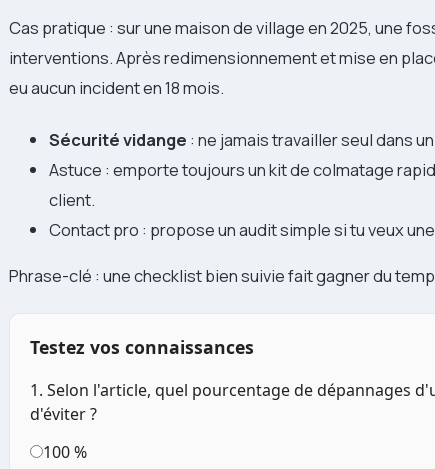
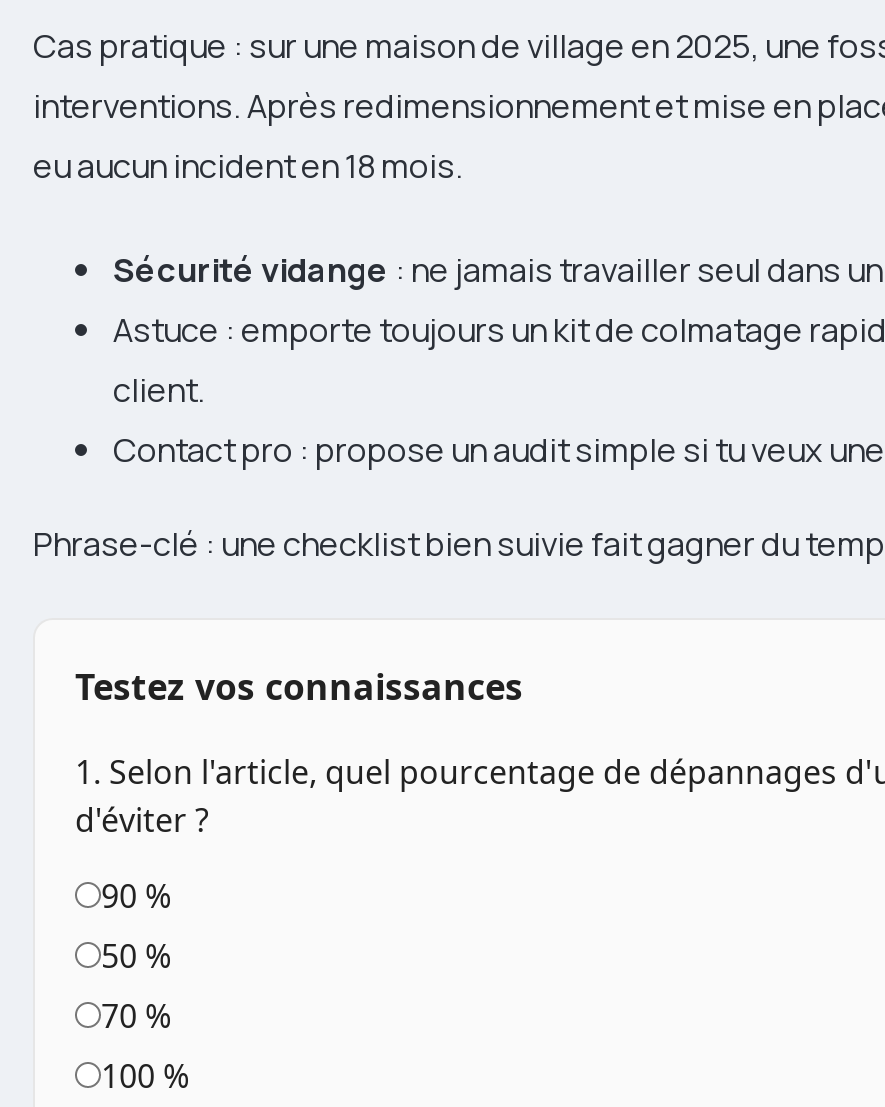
+ 90 %
+ 50 %
+ 70 %
